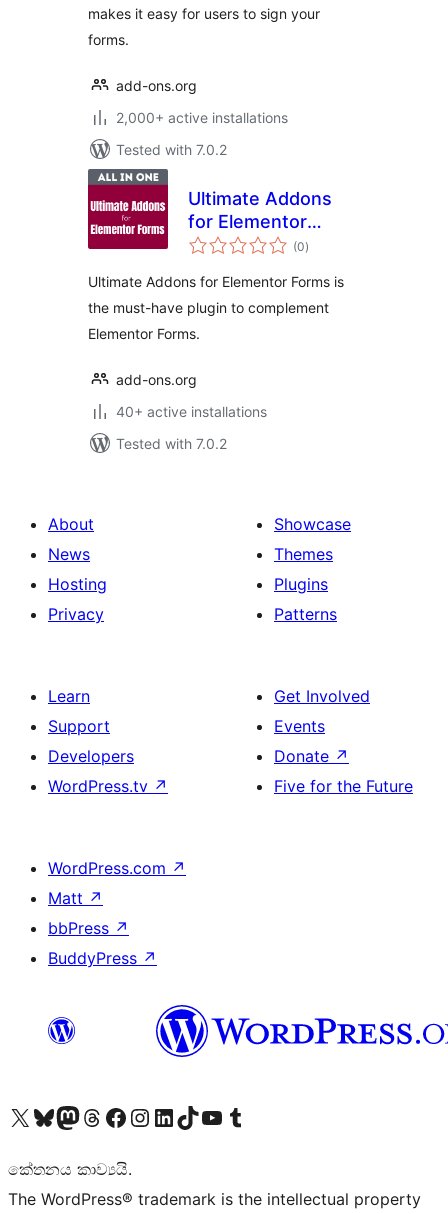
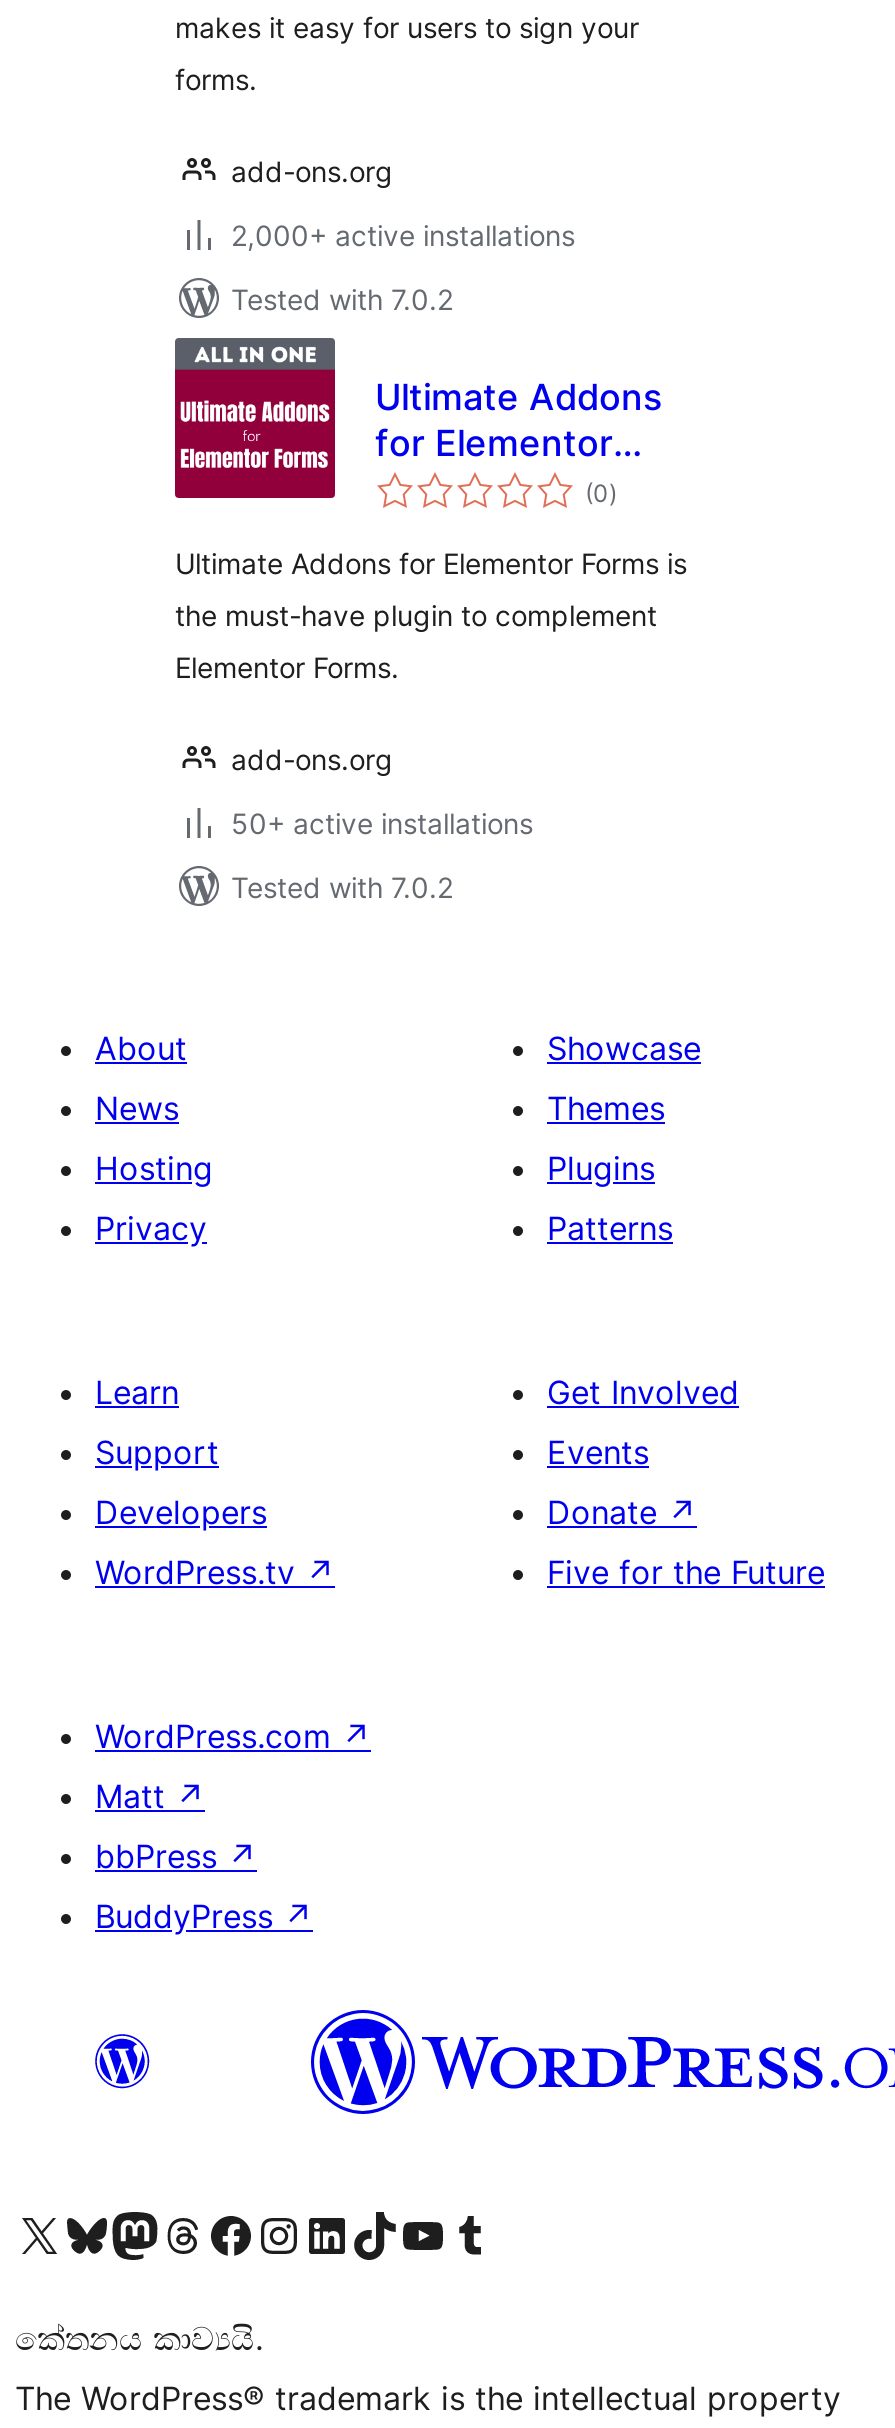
- 40+ active installations
+ 50+ active installations
